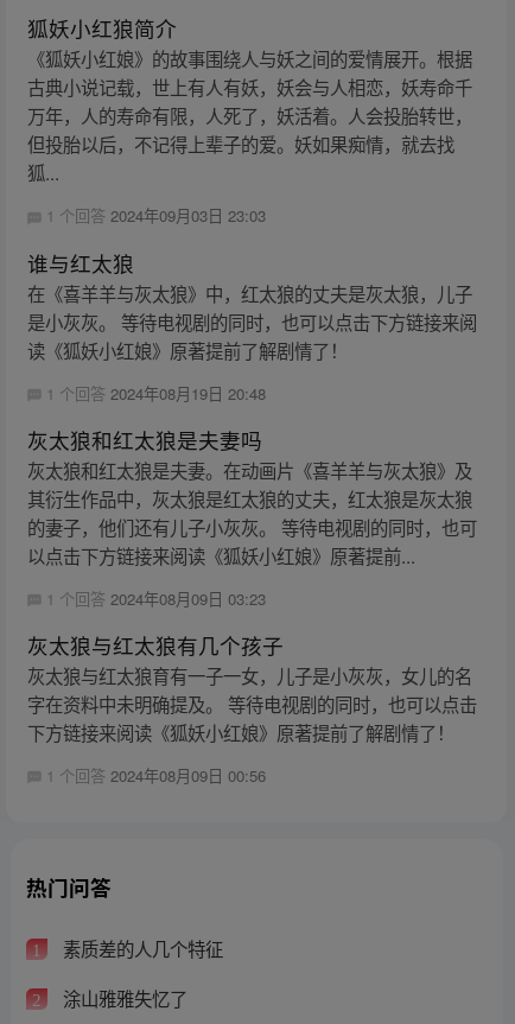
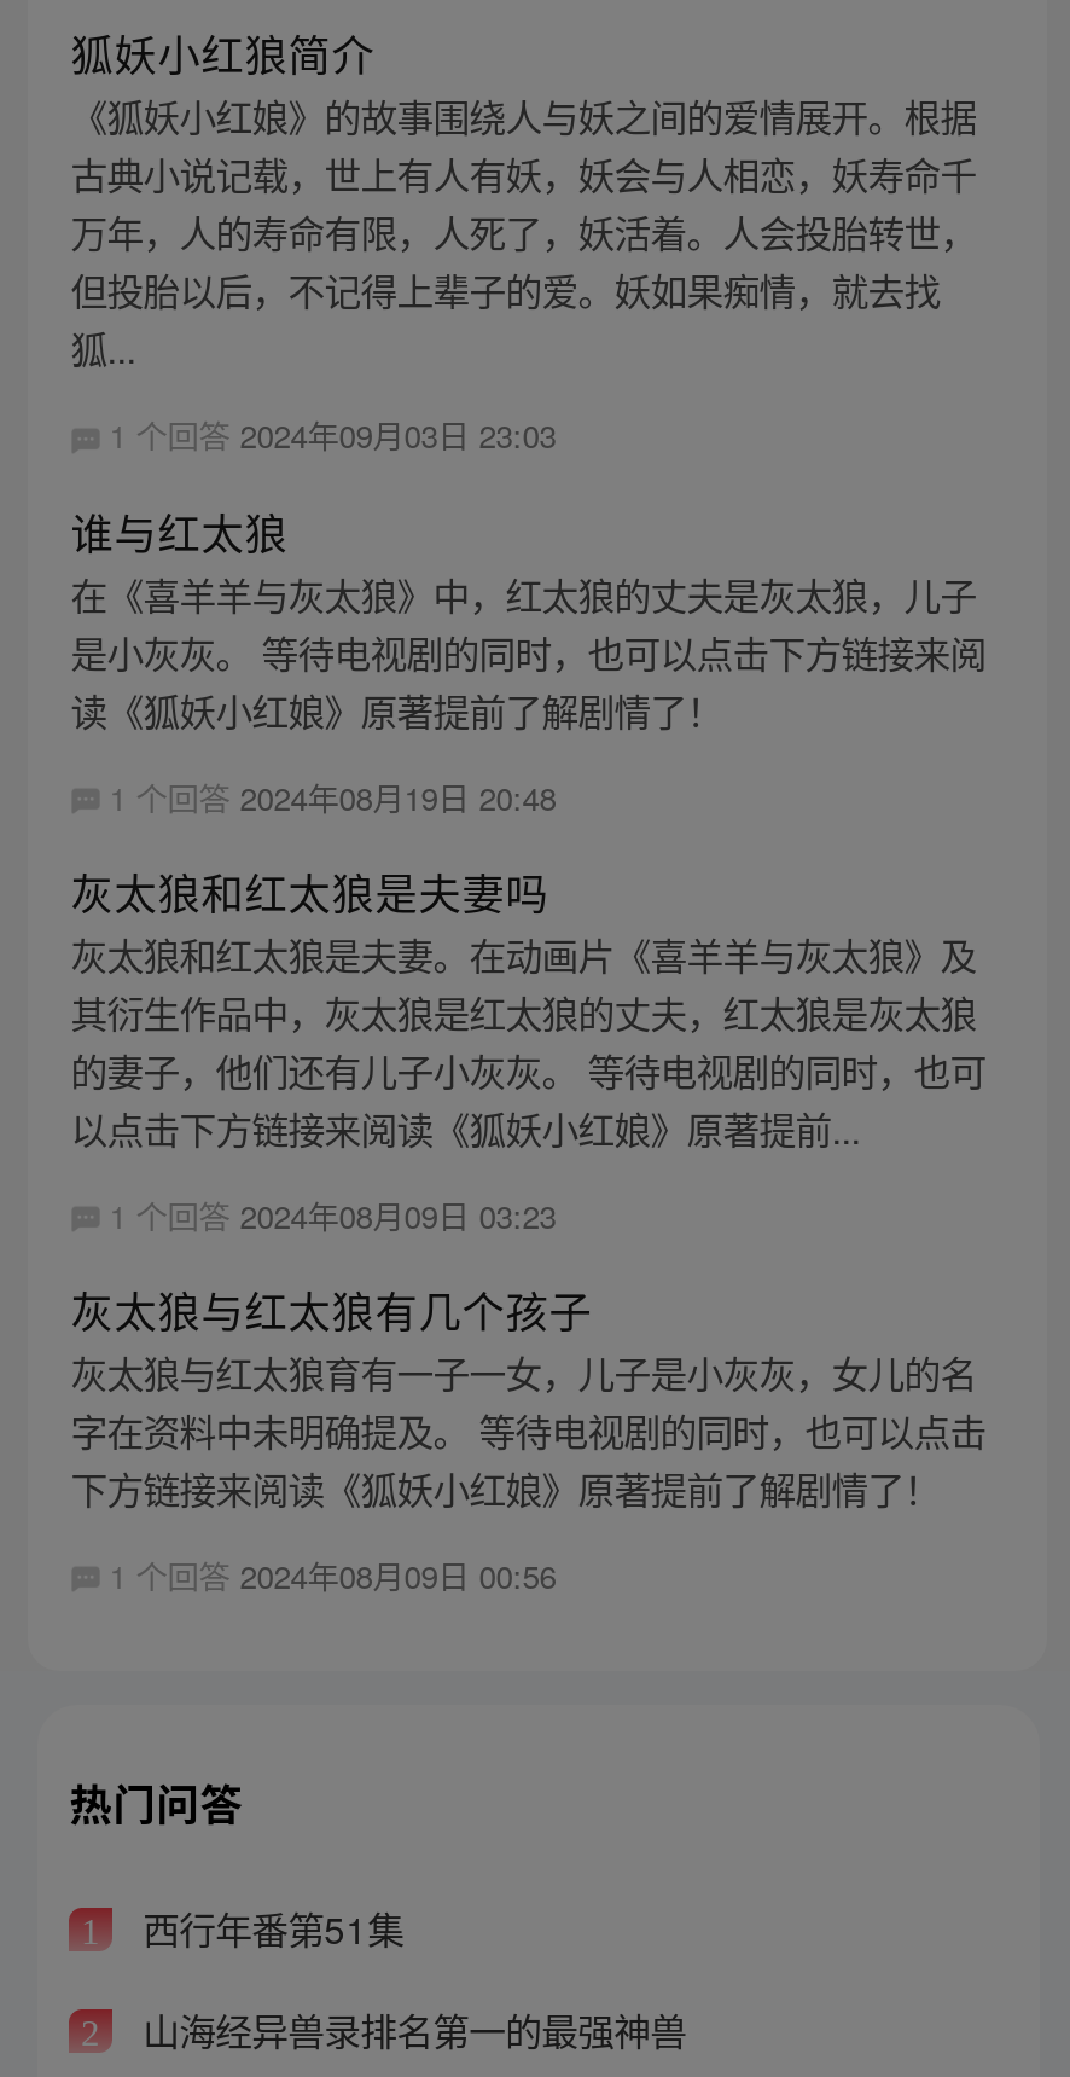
- 素质差的人几个特征
+ 西行年番第51集

- 涂山雅雅失忆了
+ 山海经异兽录排名第一的最强神兽
